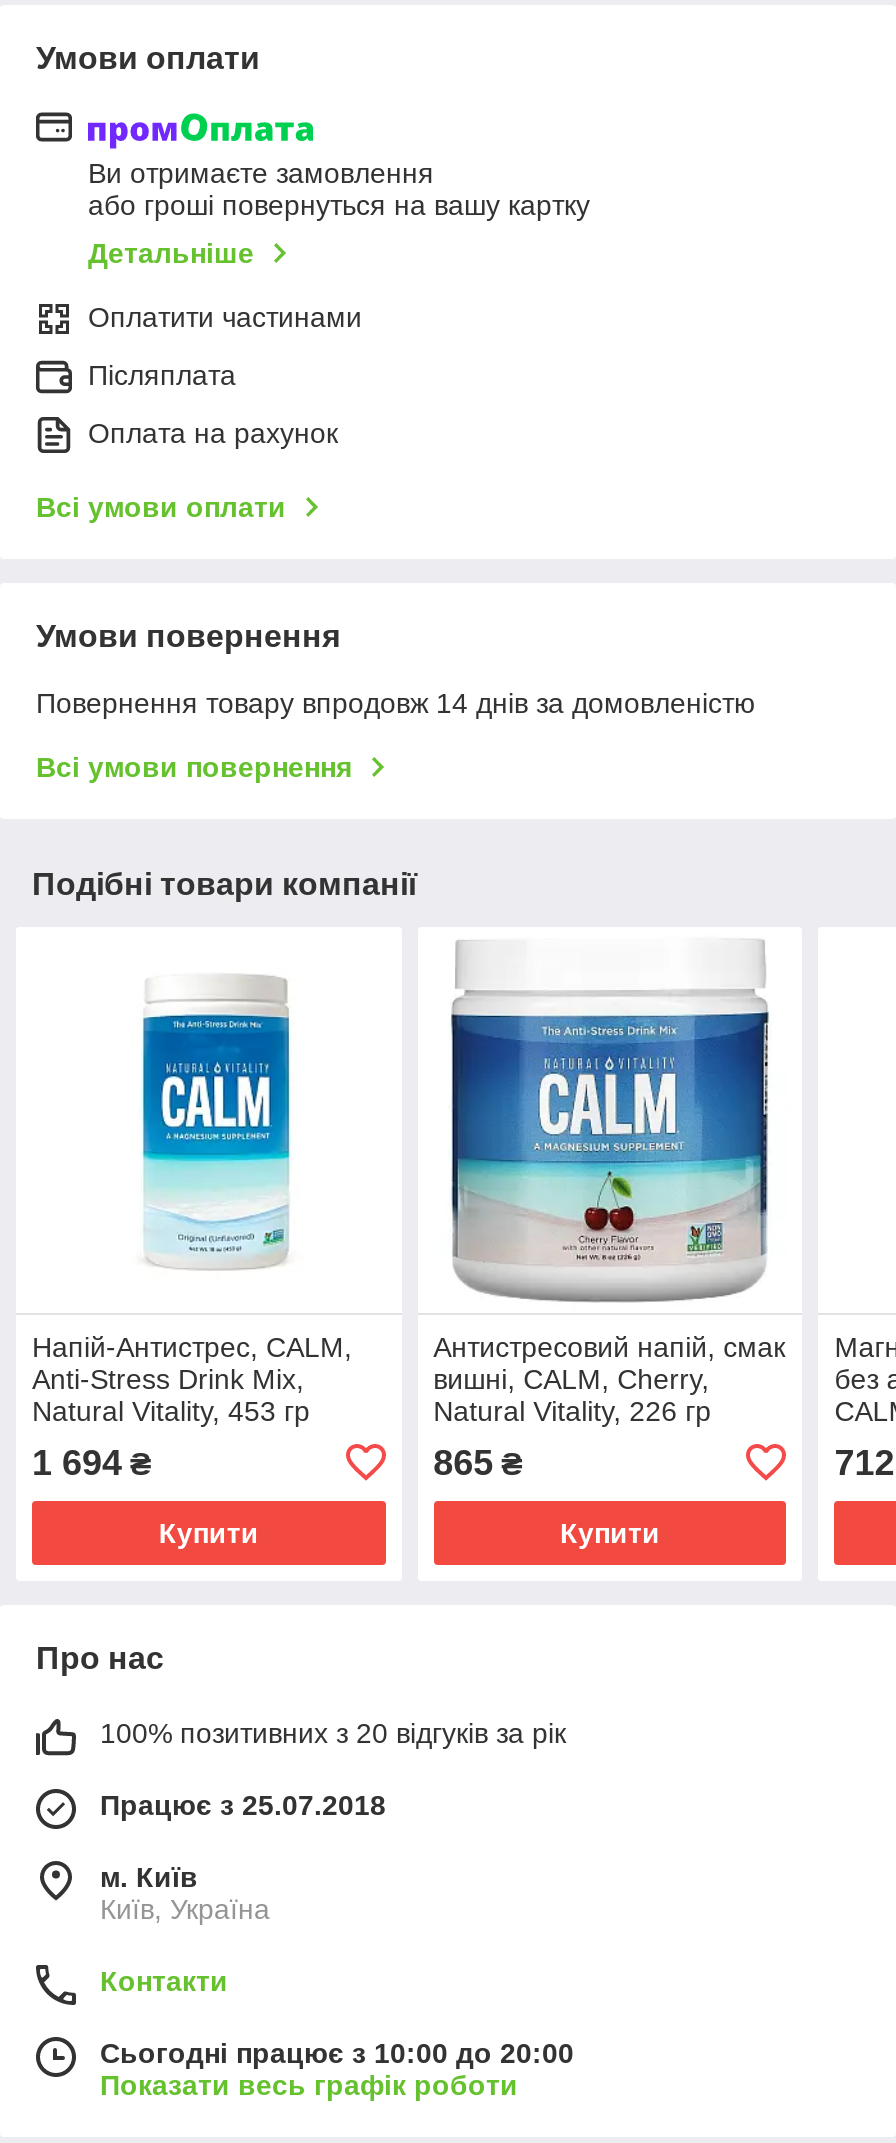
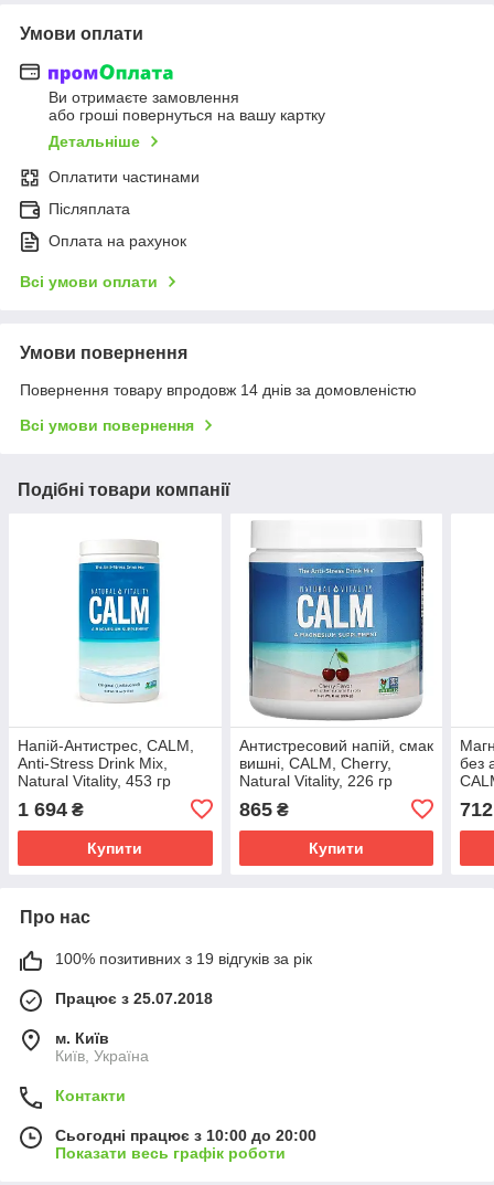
- 100% позитивних з 20 відгуків за рік
+ 100% позитивних з 19 відгуків за рік
